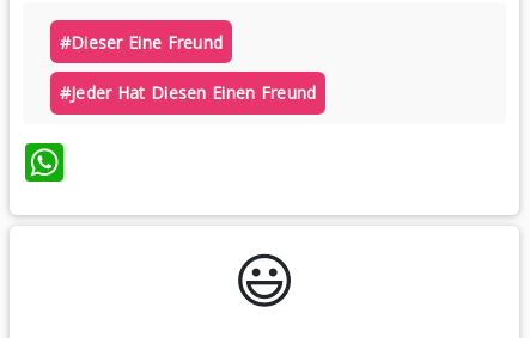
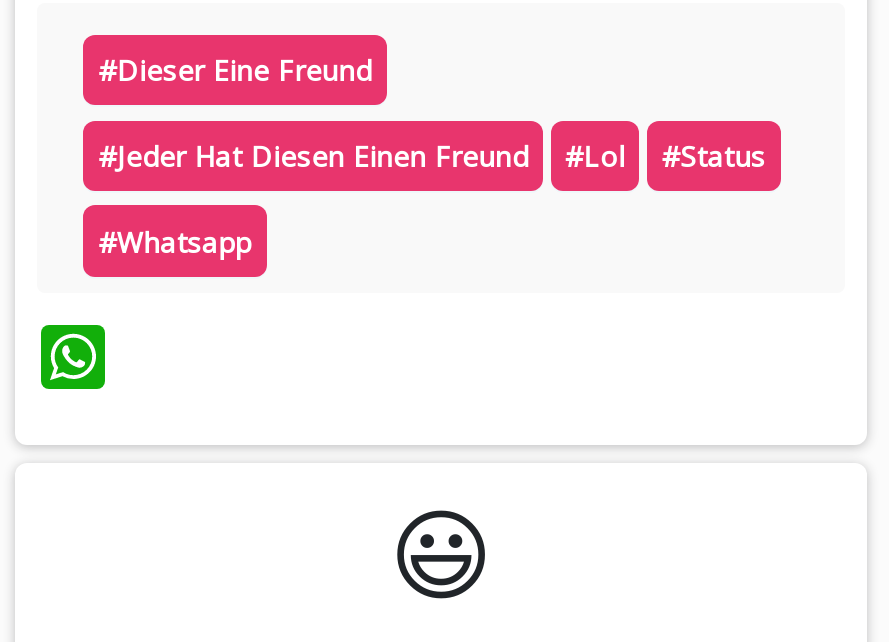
+ #lol
+ #status
+ #whatsapp
